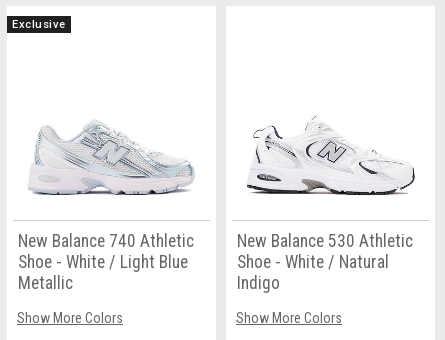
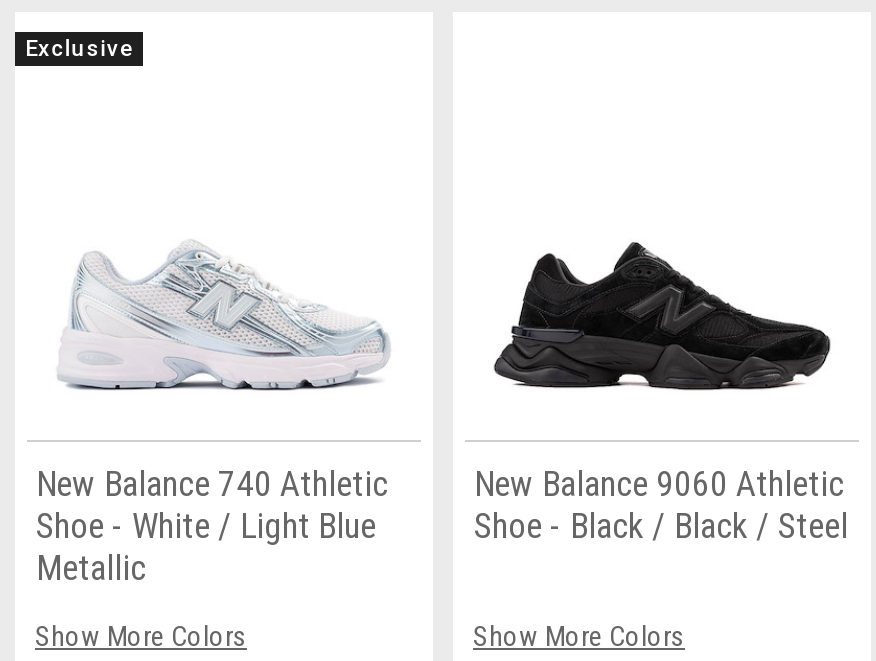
- [image]
- New Balance 530 Athletic
- Shoe - White / Natural
- Indigo
+ [image]
+ New Balance 9060 Athletic
+ Shoe - Black / Black / Steel
